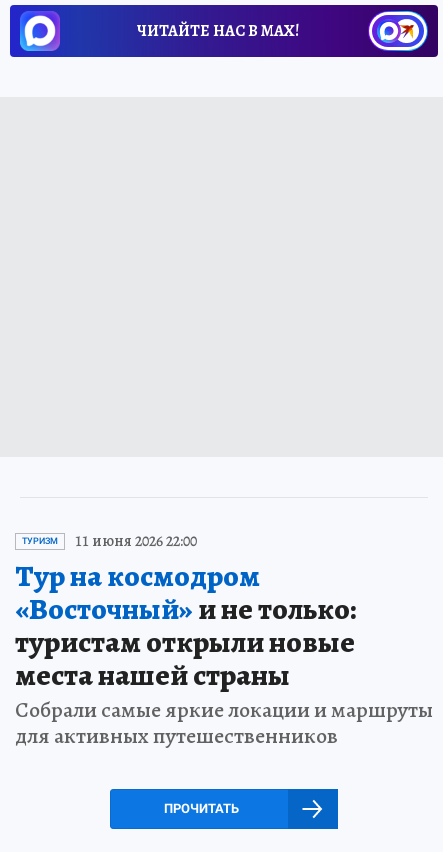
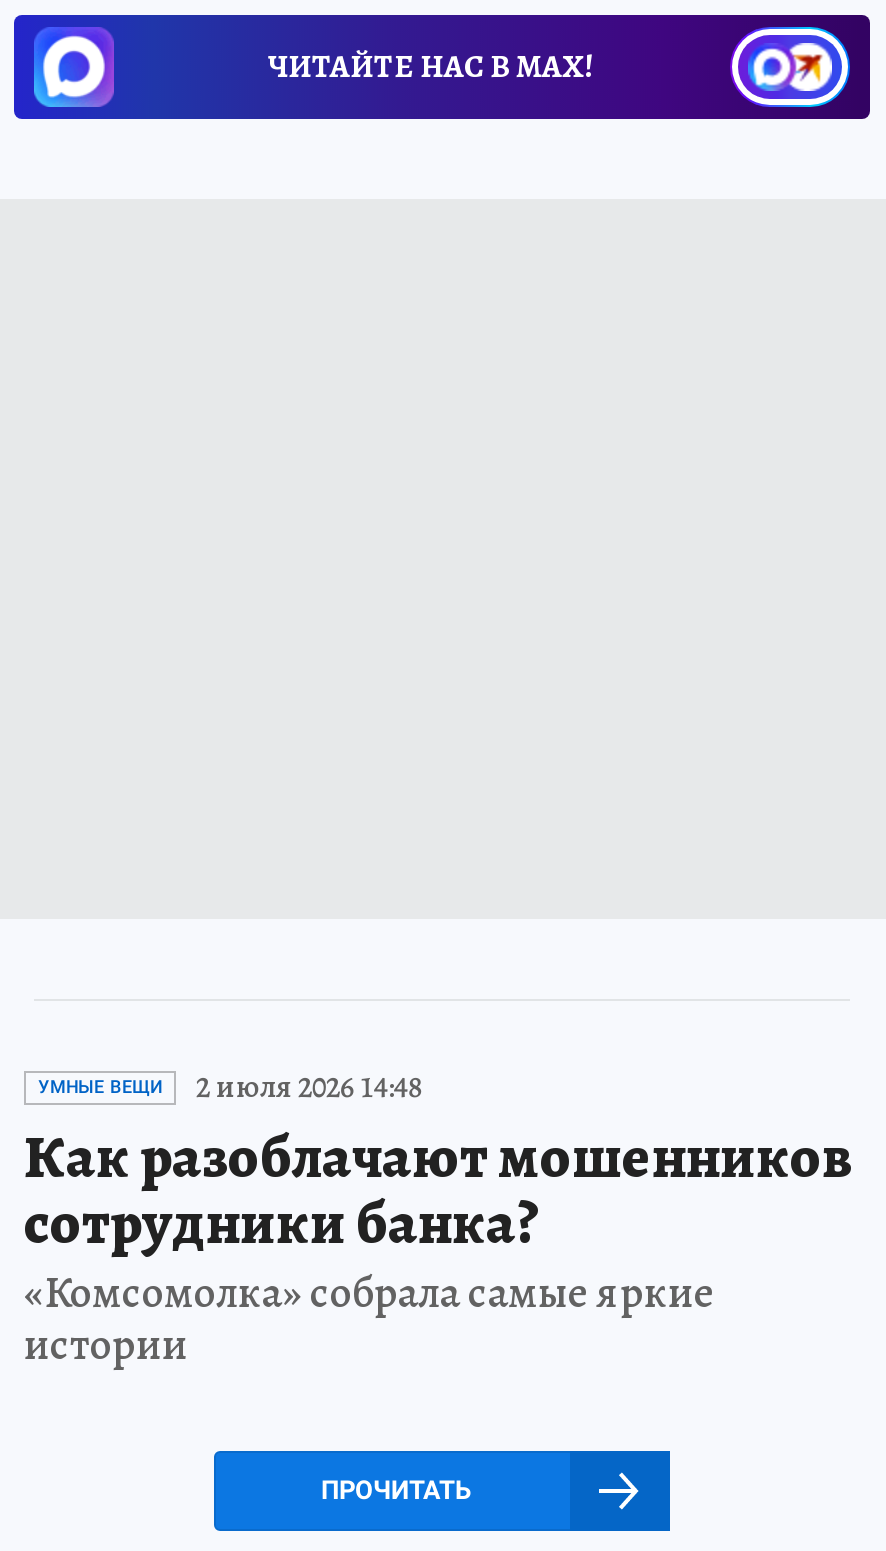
- ТУРИЗМ
- 11 июня 2026 22:00
- Тур на космодром
- «Восточный»и не только:
- туристам открыли новые
- места нашей страны
- Собрали самые яркие локации и маршруты
- для активных путешественников
+ УМНЫЕ ВЕЩИ
+ 2 июля 2026 14:48
+ Как разоблачают мошенников
+ сотрудники банка?
+ «Комсомолка» собрала самые яркие
+ истории
